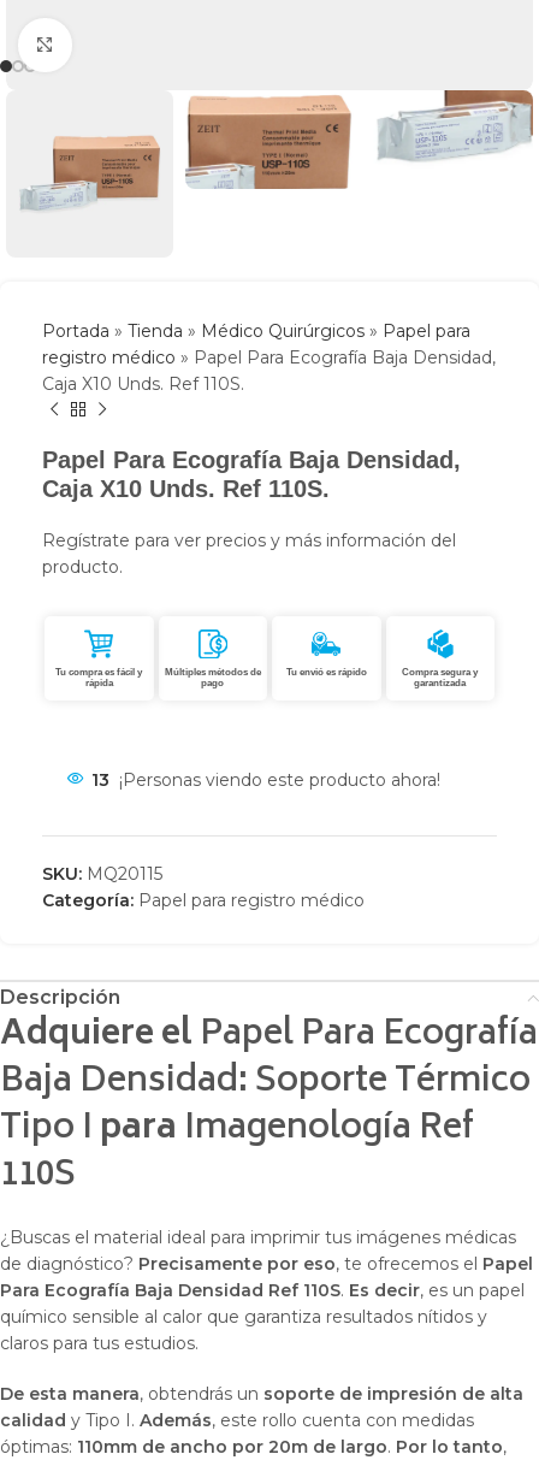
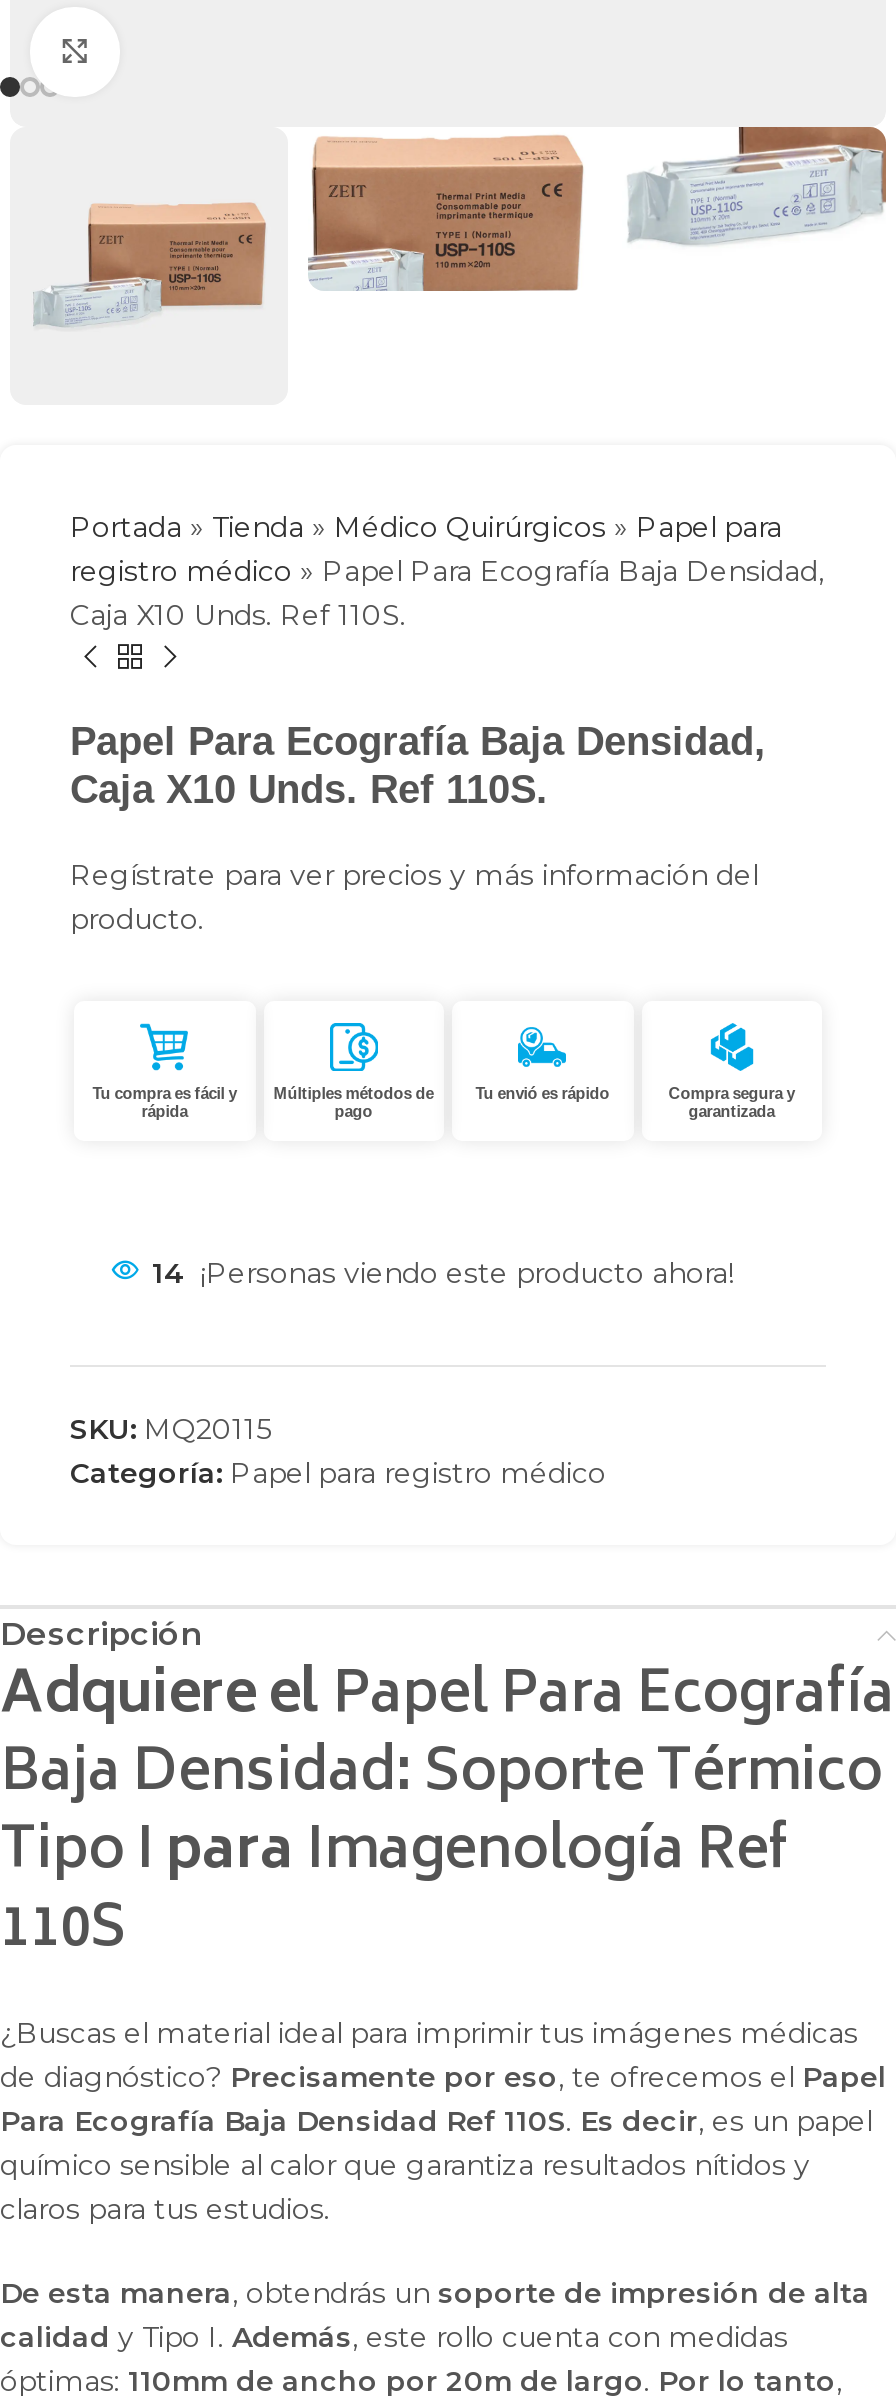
- 13 ¡Personas viendo este producto ahora!
+ 14 ¡Personas viendo este producto ahora!
